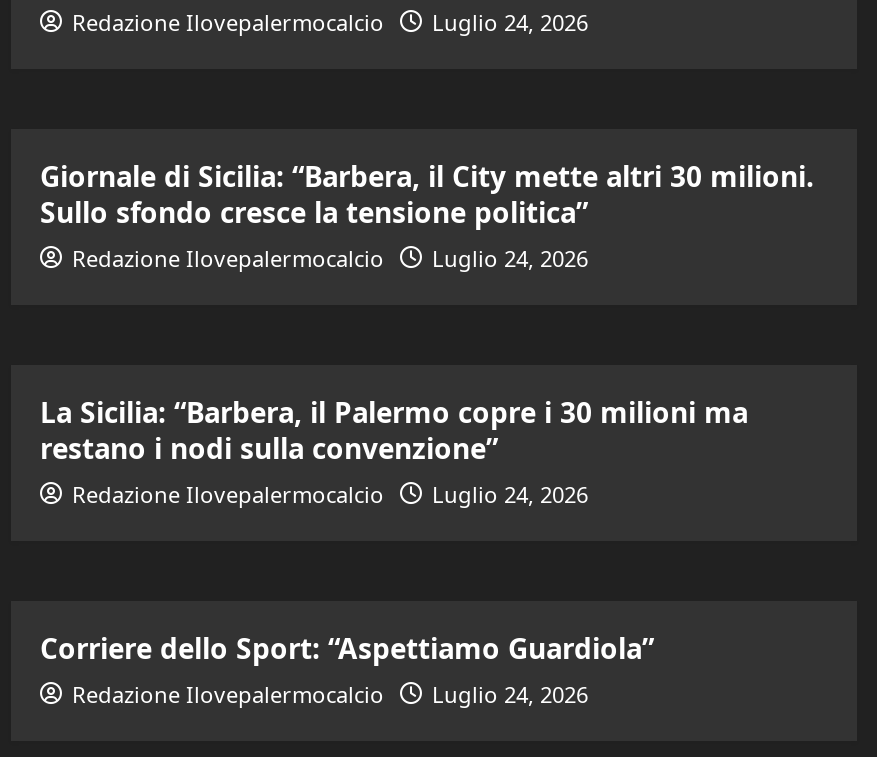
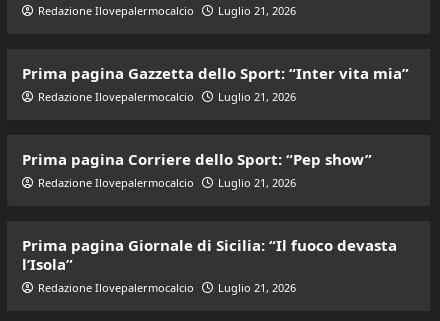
- Redazione Ilovepalermocalcio Luglio 24, 2026
+ Redazione Ilovepalermocalcio Luglio 21, 2026

- Giornale di Sicilia: “Barbera, il City mette altri 30 milioni.
- Sullo sfondo cresce la tensione politica”
+ Prima pagina Gazzetta dello Sport: “Inter vita mia”

- Redazione Ilovepalermocalcio Luglio 24, 2026
+ Redazione Ilovepalermocalcio Luglio 21, 2026

- La Sicilia: “Barbera, il Palermo copre i 30 milioni ma
- restano i nodi sulla convenzione”
+ Prima pagina Corriere dello Sport: “Pep show”

- Redazione Ilovepalermocalcio Luglio 24, 2026
+ Redazione Ilovepalermocalcio Luglio 21, 2026

- Corriere dello Sport: “Aspettiamo Guardiola”
+ Prima pagina Giornale di Sicilia: “Il fuoco devasta
+ l’Isola”

- Redazione Ilovepalermocalcio Luglio 24, 2026
+ Redazione Ilovepalermocalcio Luglio 21, 2026
